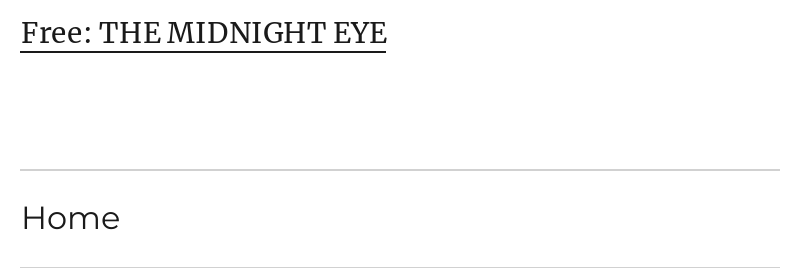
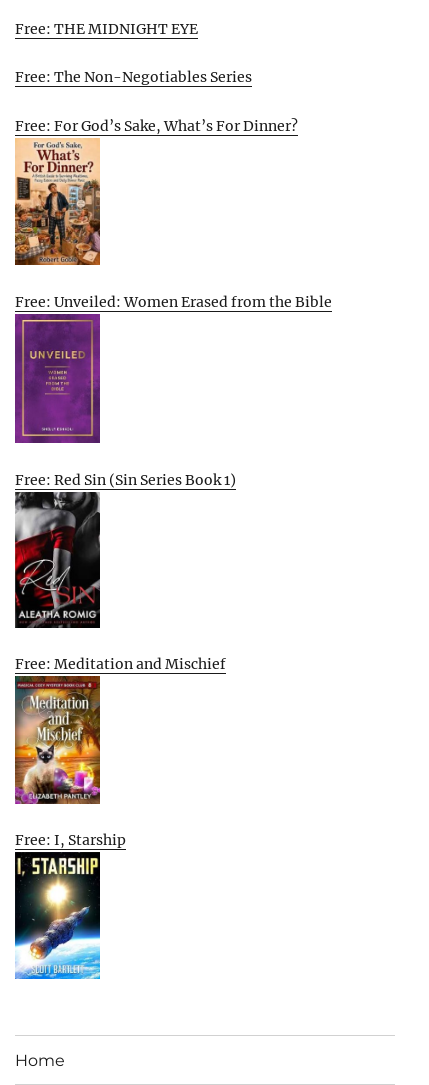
+ [image]
+ Free: Unveiled: Women Erased from the Bible

+ [image]
+ Free: Red Sin (Sin Series Book 1)

+ [image]
+ Free: Meditation and Mischief

+ [image]
+ Free: I, Starship

+ [image]

+ Free: The Non-Negotiables Series
+ Free: For God’s Sake, What’s For Dinner?
